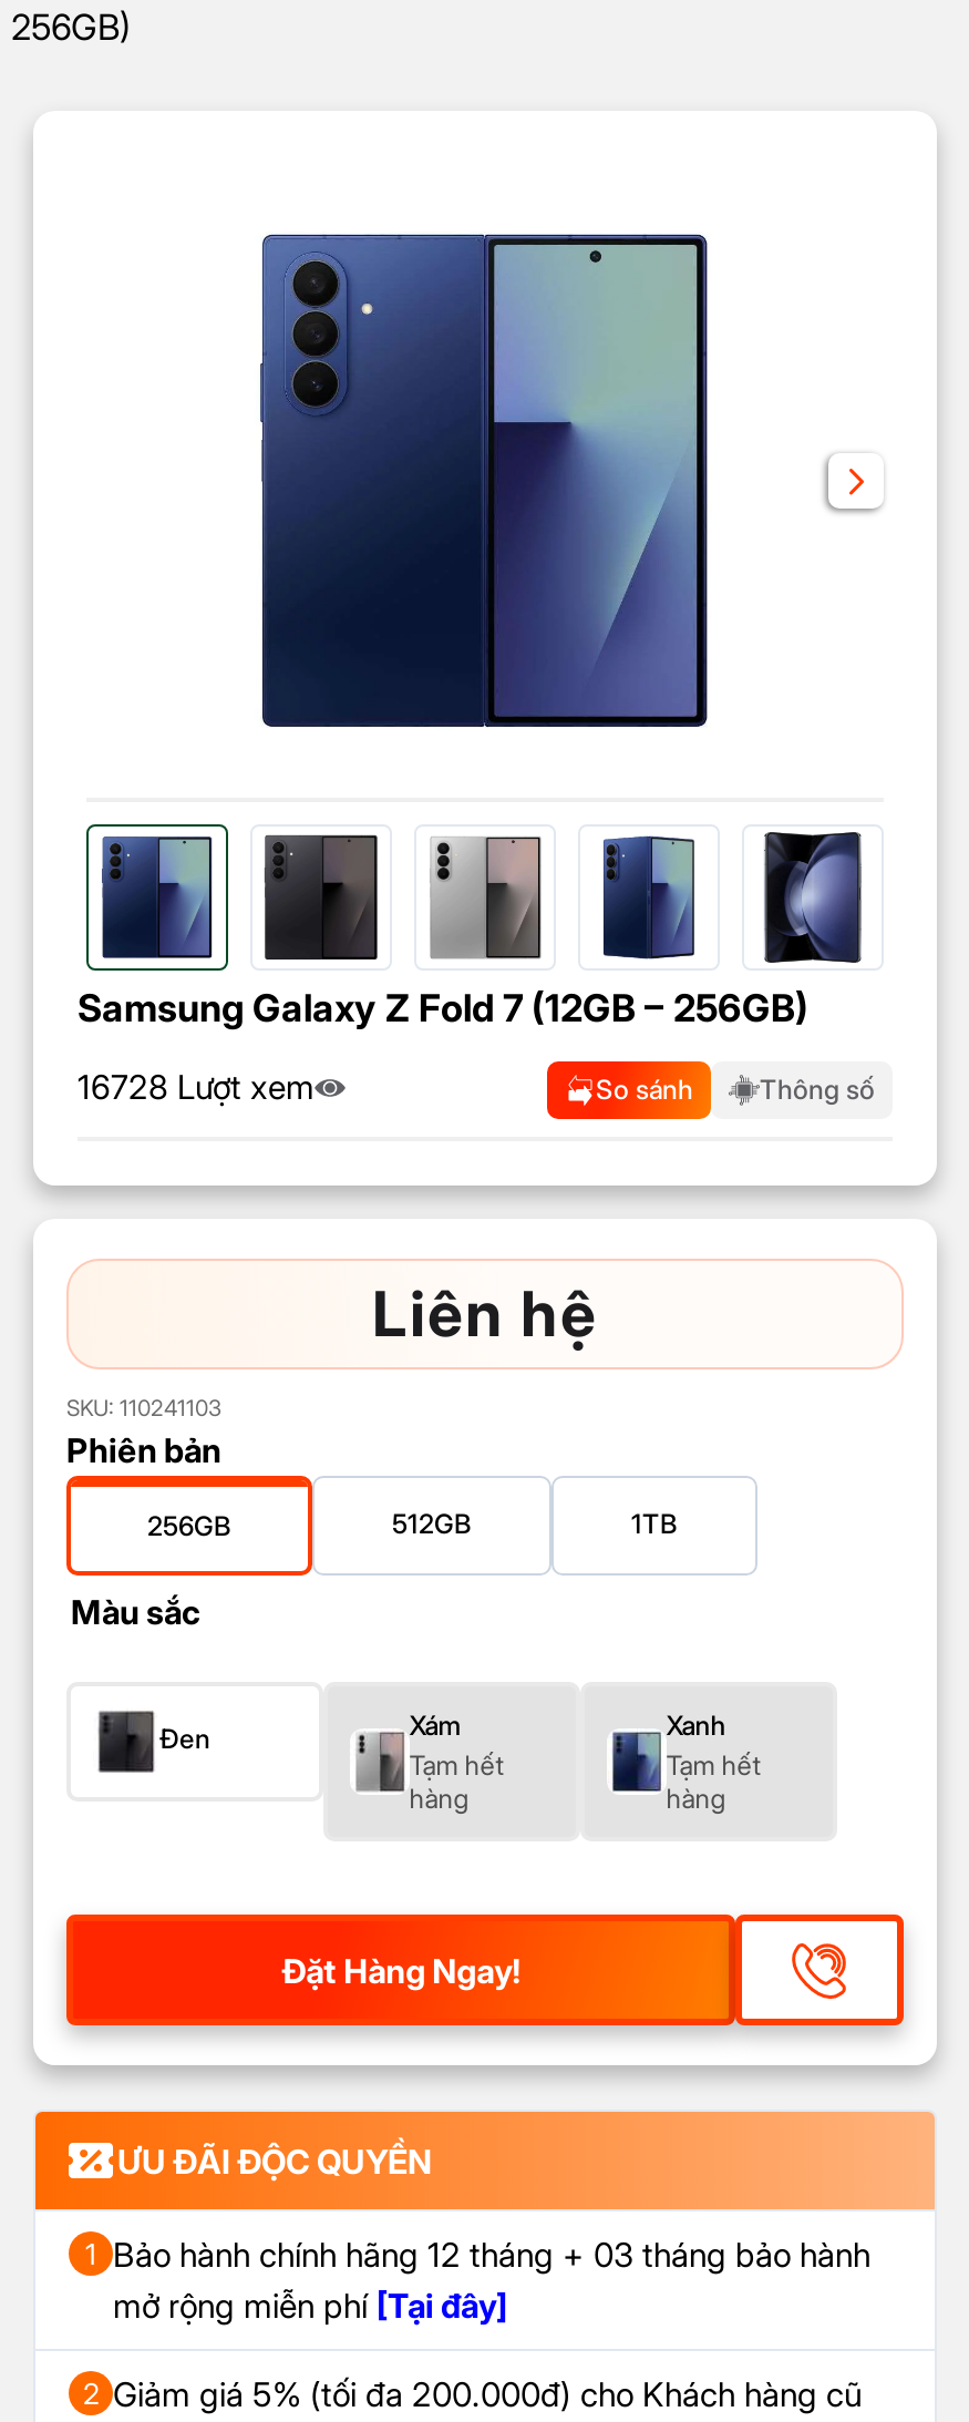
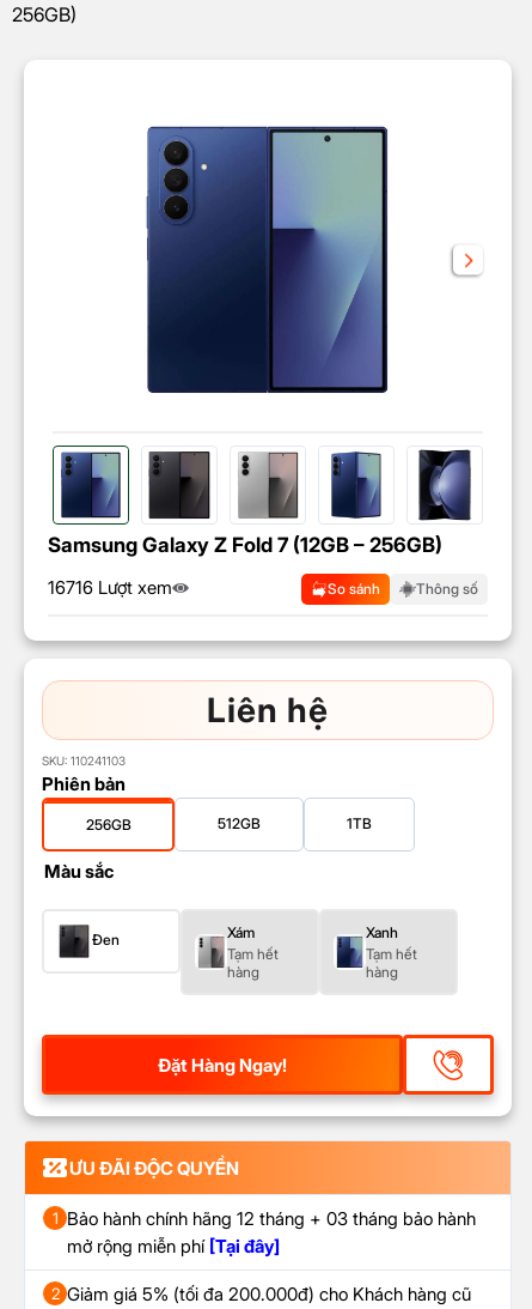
- 16728 Lượt xem
+ 16716 Lượt xem
